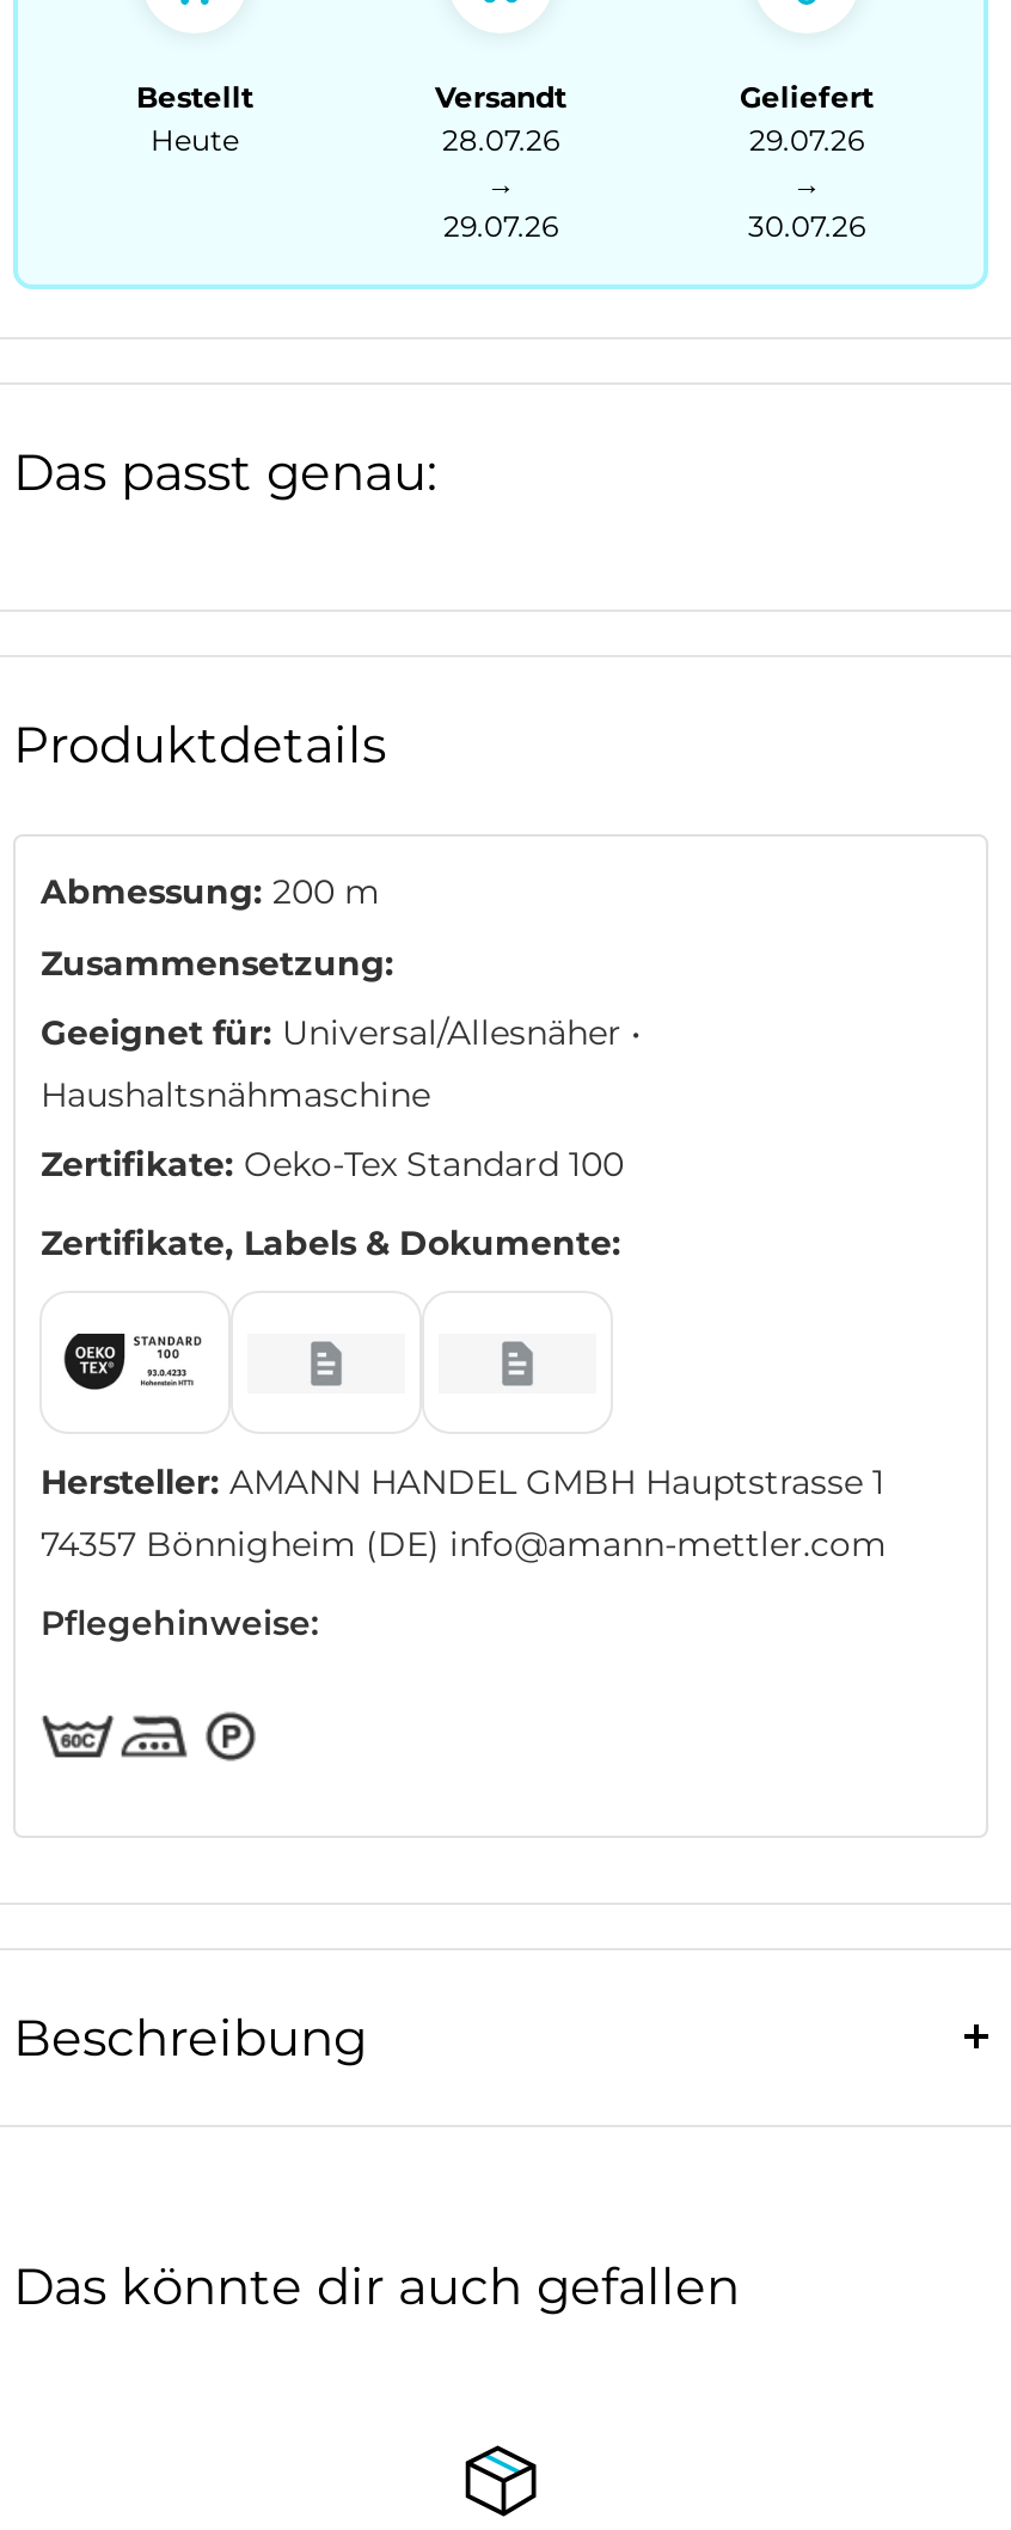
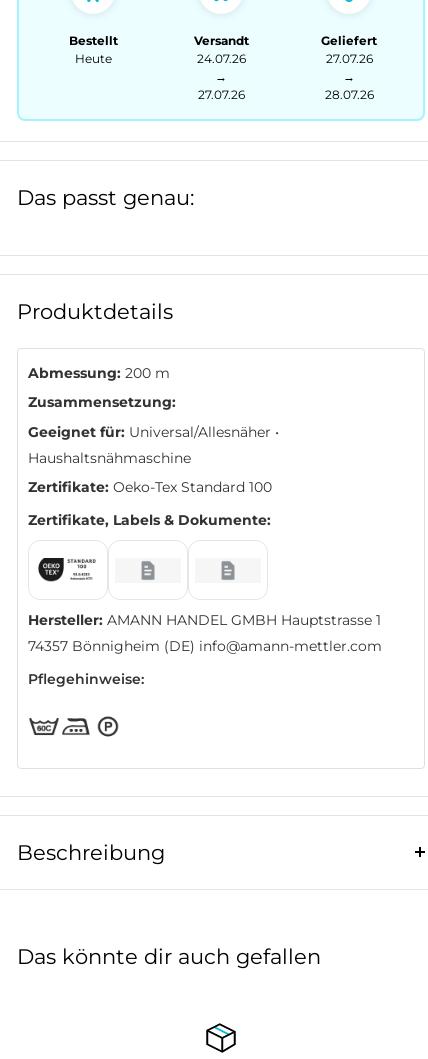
- 28.07.26
+ 24.07.26

- 29.07.26
+ 27.07.26

- 29.07.26
+ 27.07.26

- 30.07.26
+ 28.07.26
